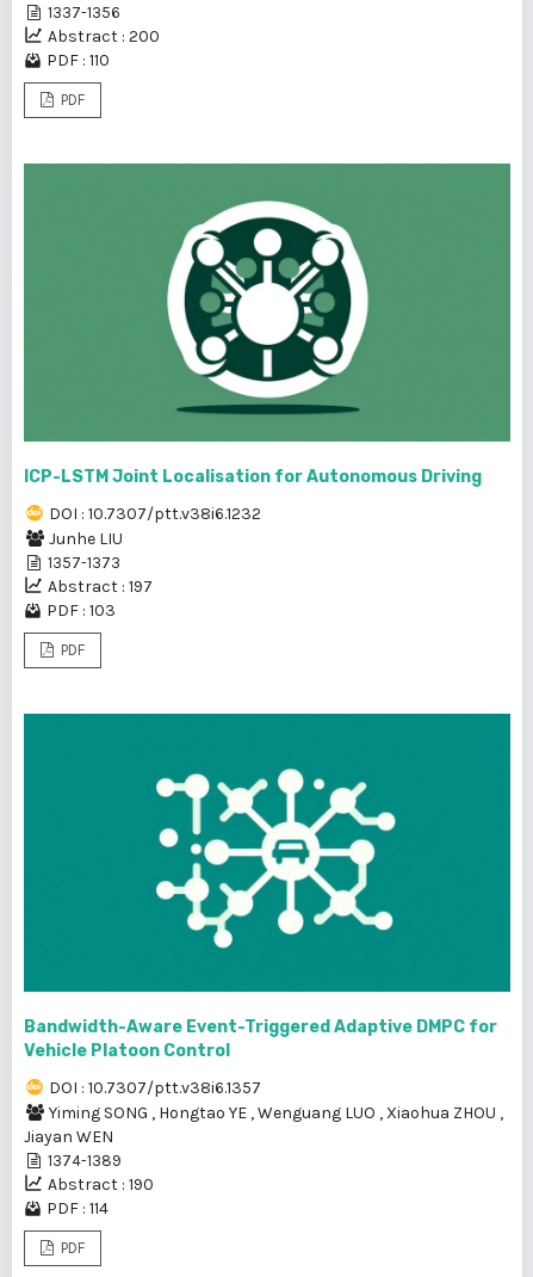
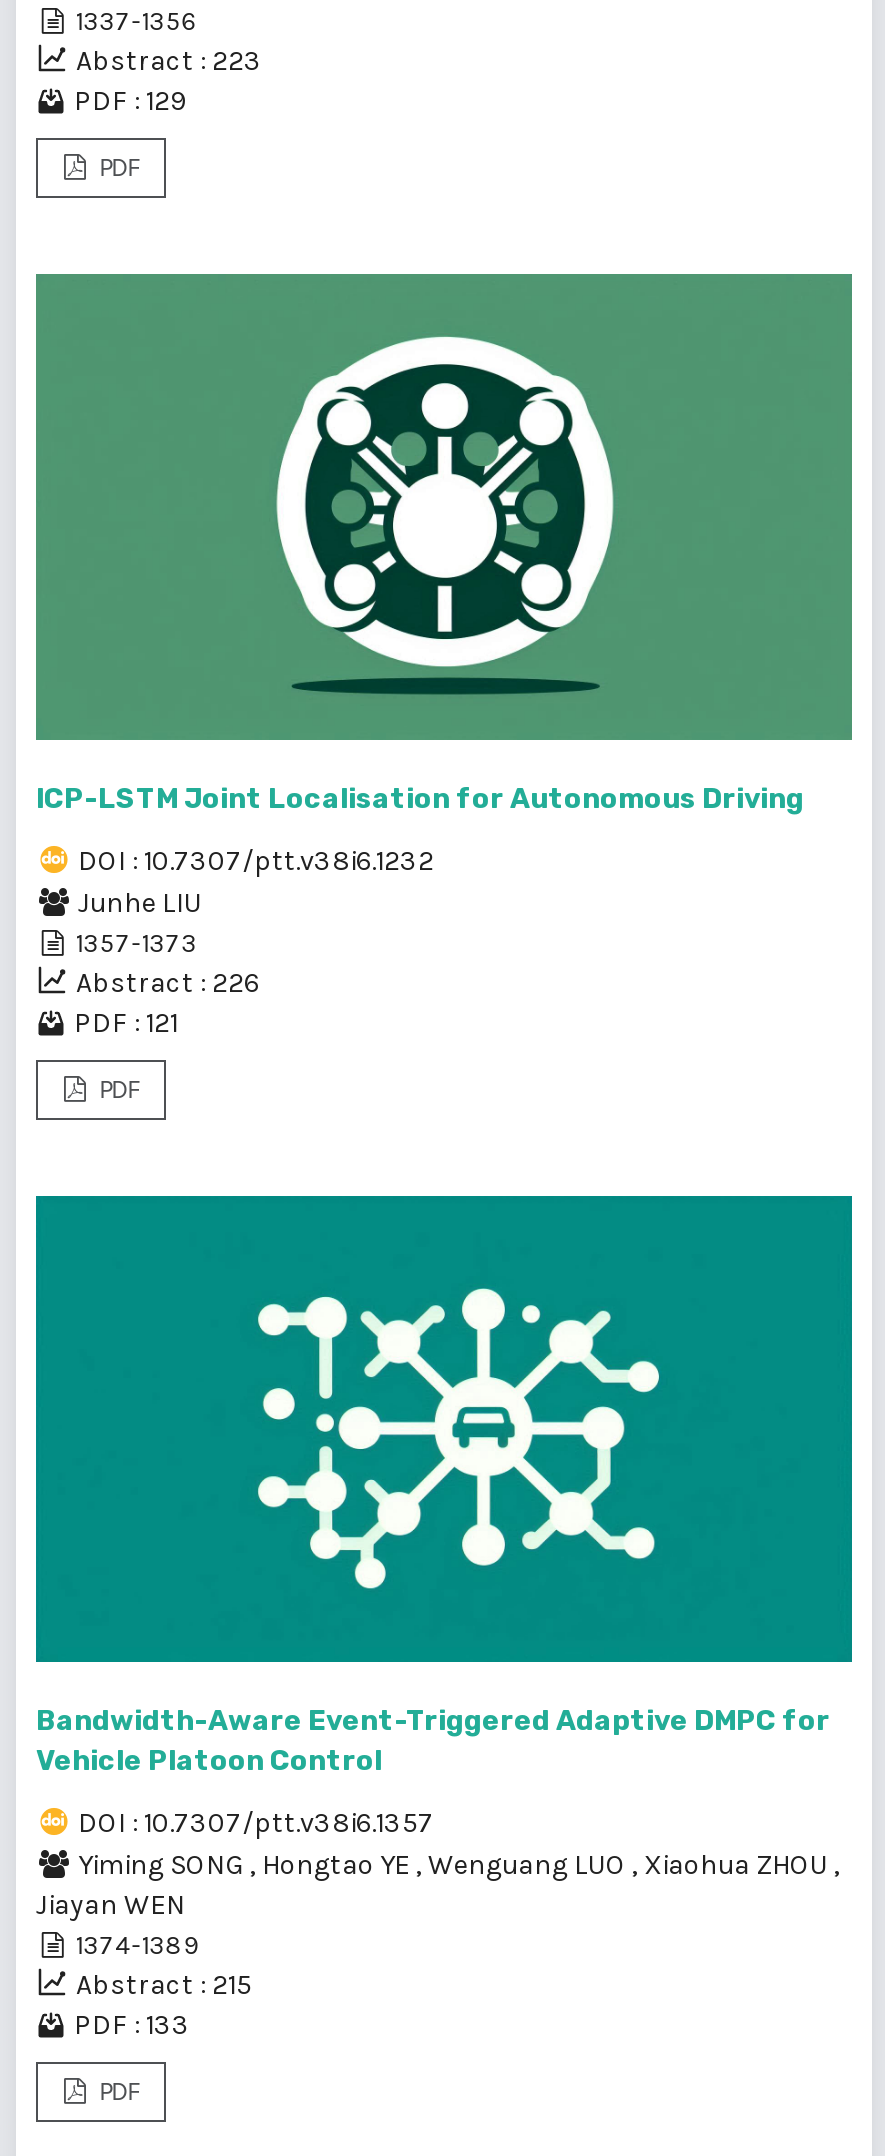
- Abstract : 200
+ Abstract : 223

- PDF : 110
+ PDF : 129

- Abstract : 197
+ Abstract : 226

- PDF : 103
+ PDF : 121

- Abstract : 190
+ Abstract : 215

- PDF : 114
+ PDF : 133
